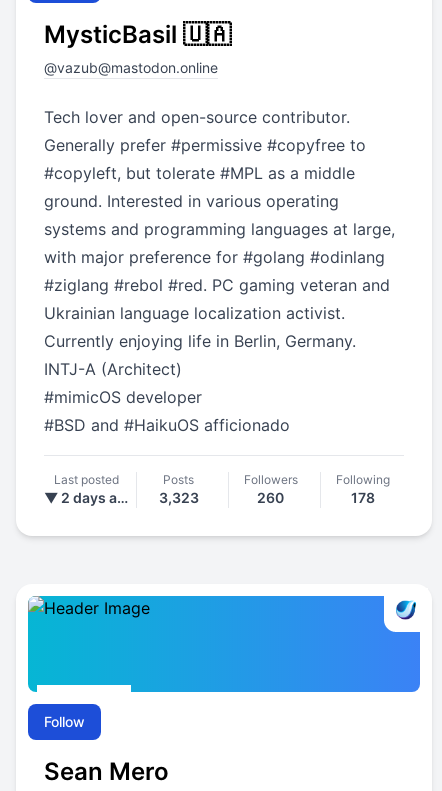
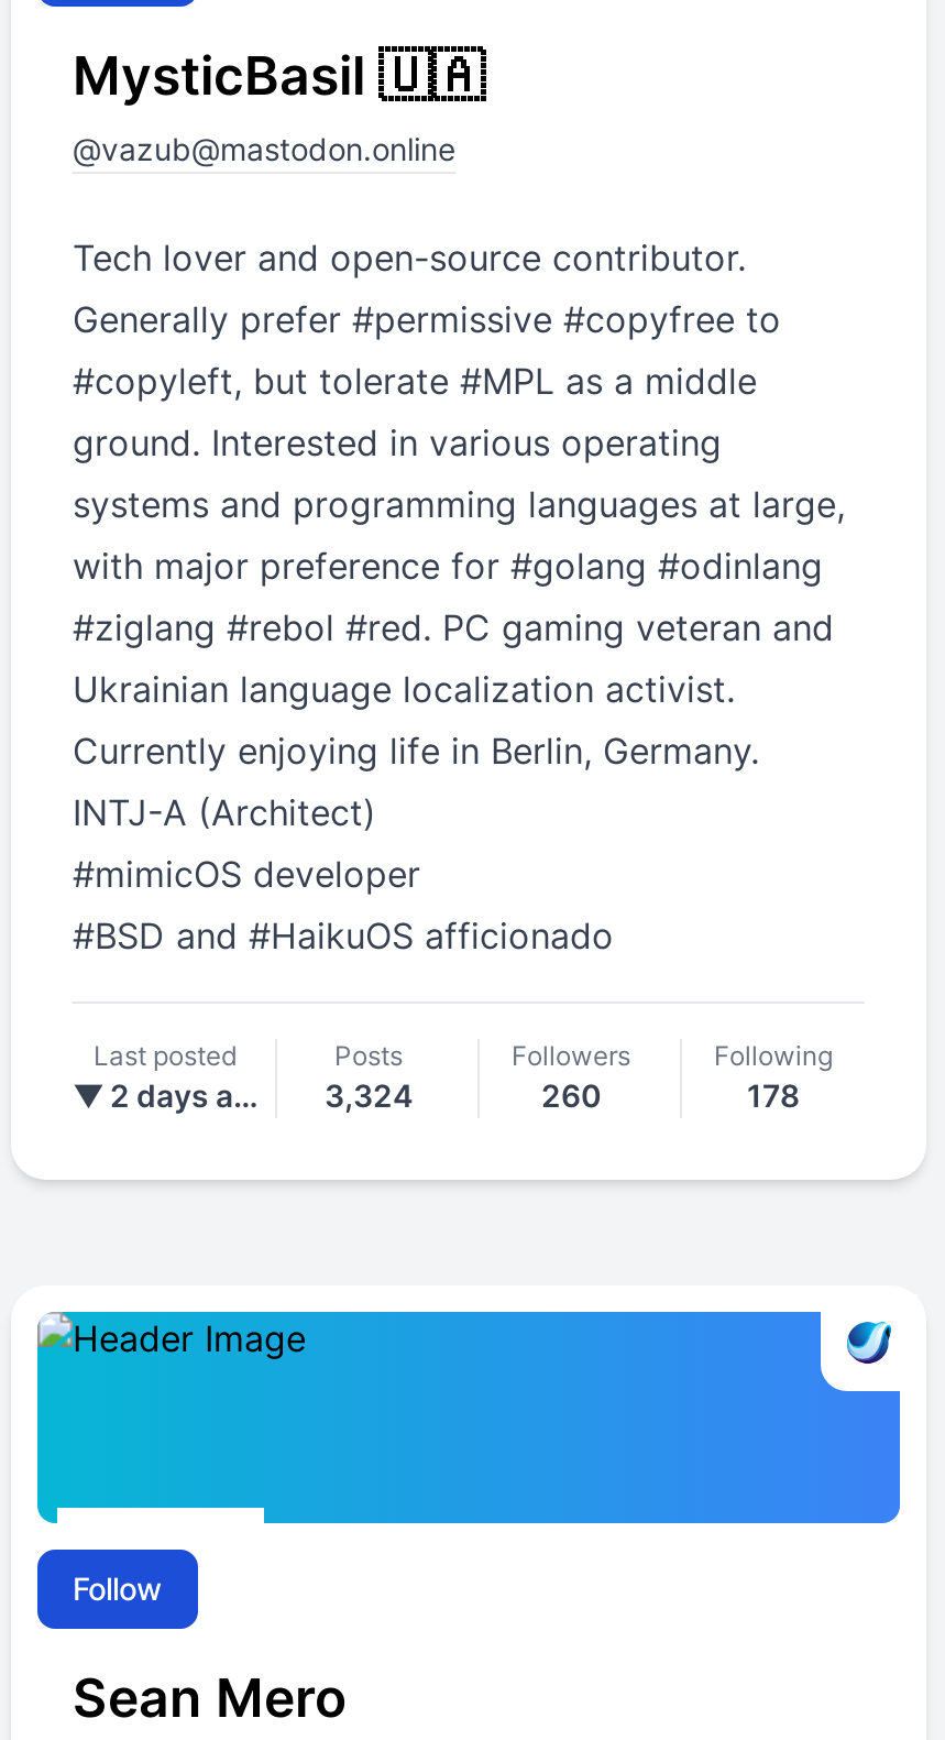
- 3,323
+ 3,324
